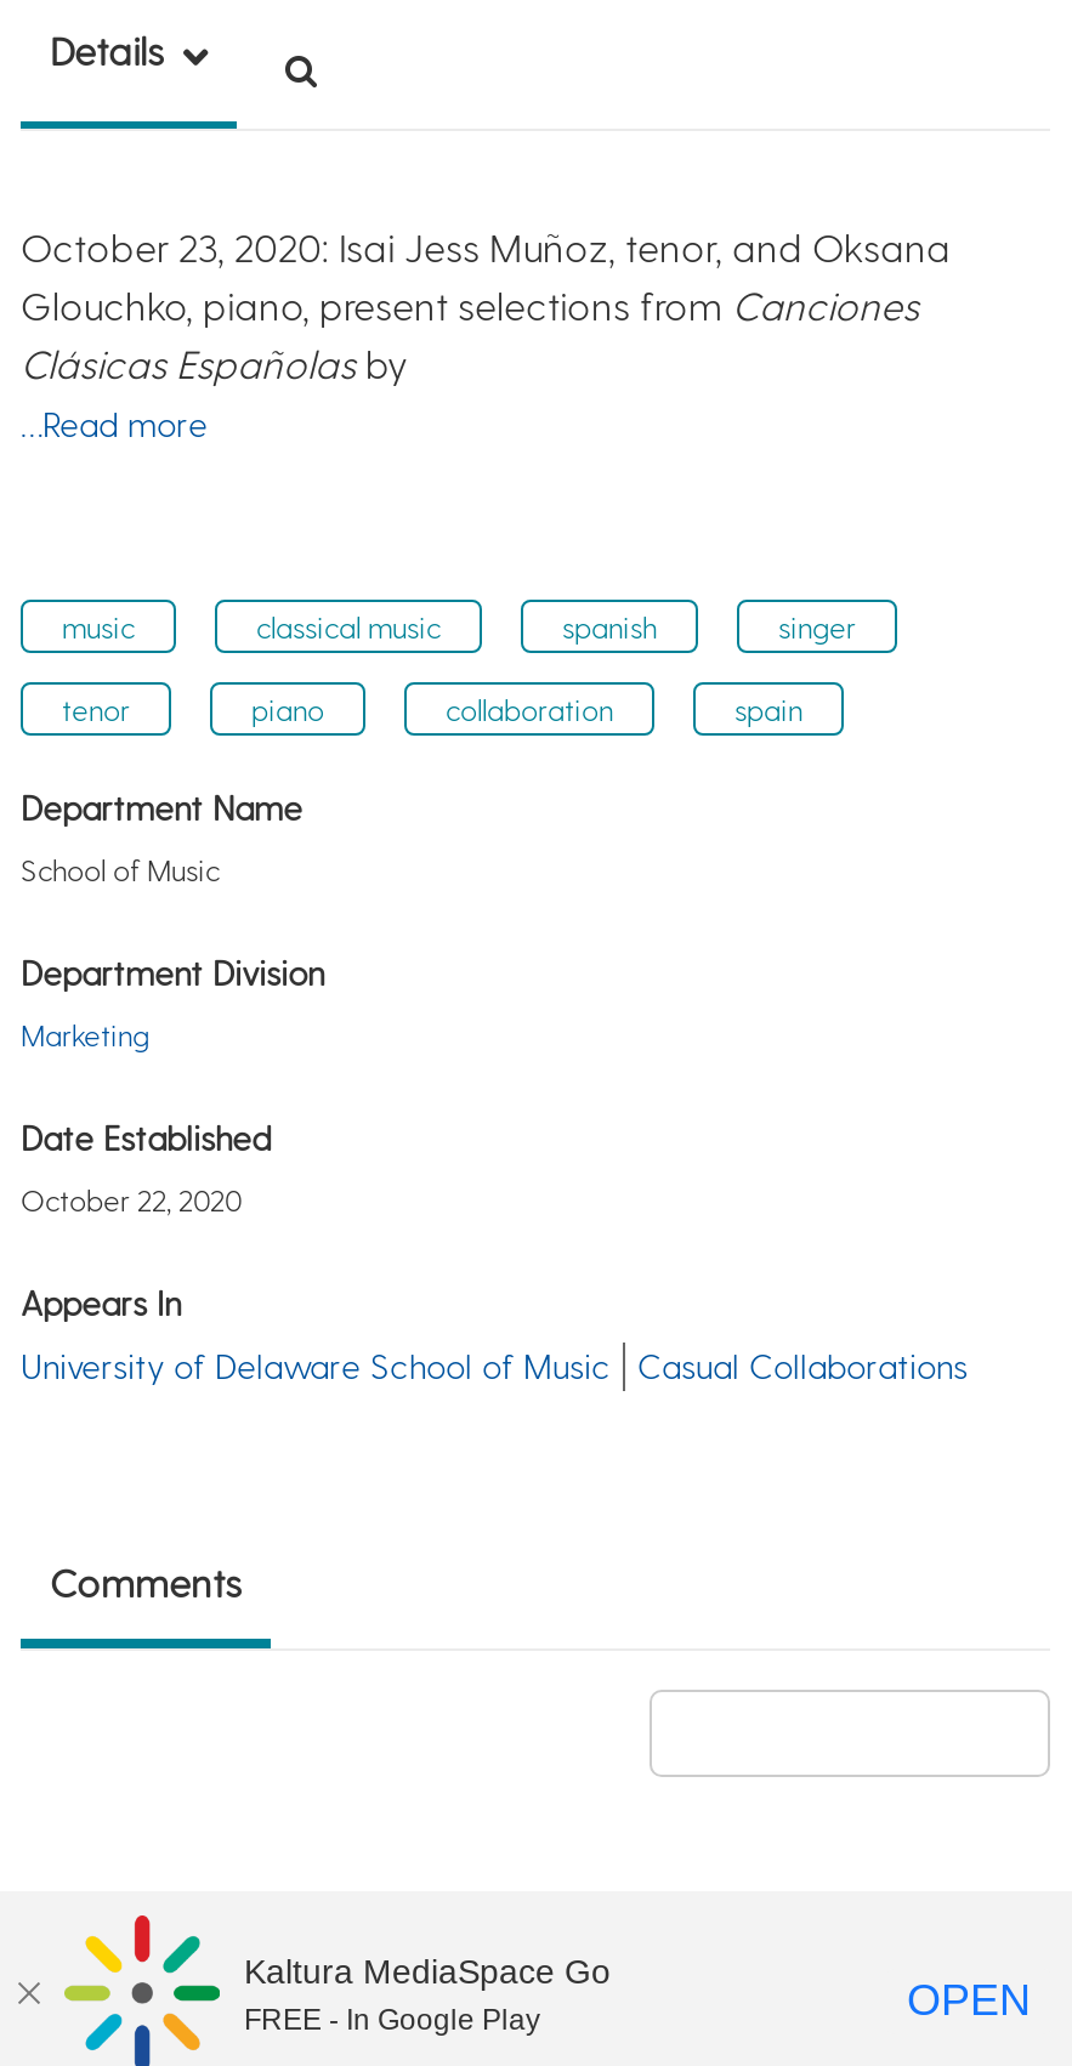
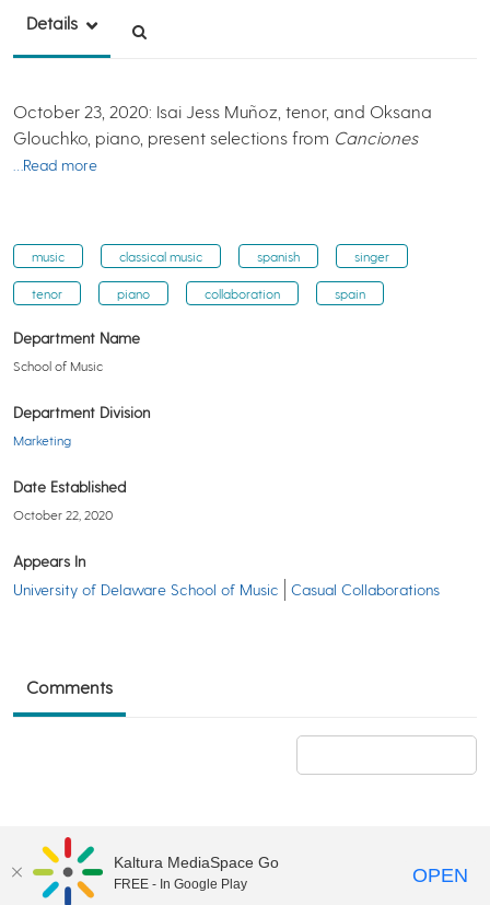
- Clásicas Españolas by
